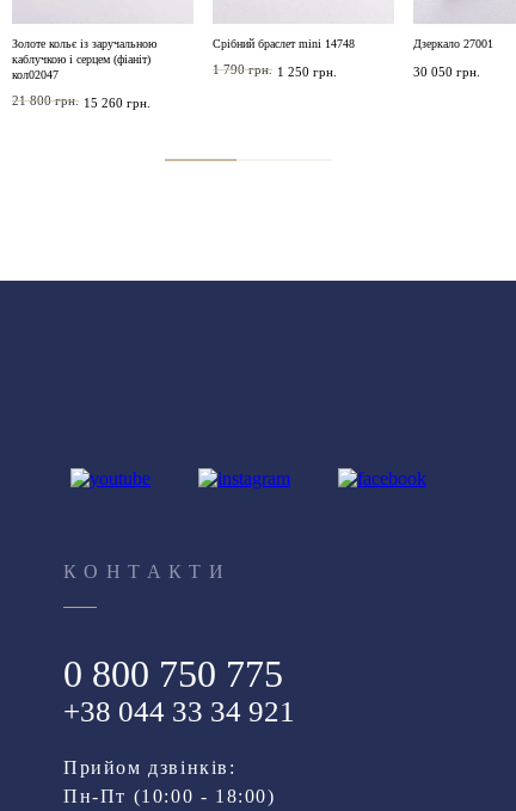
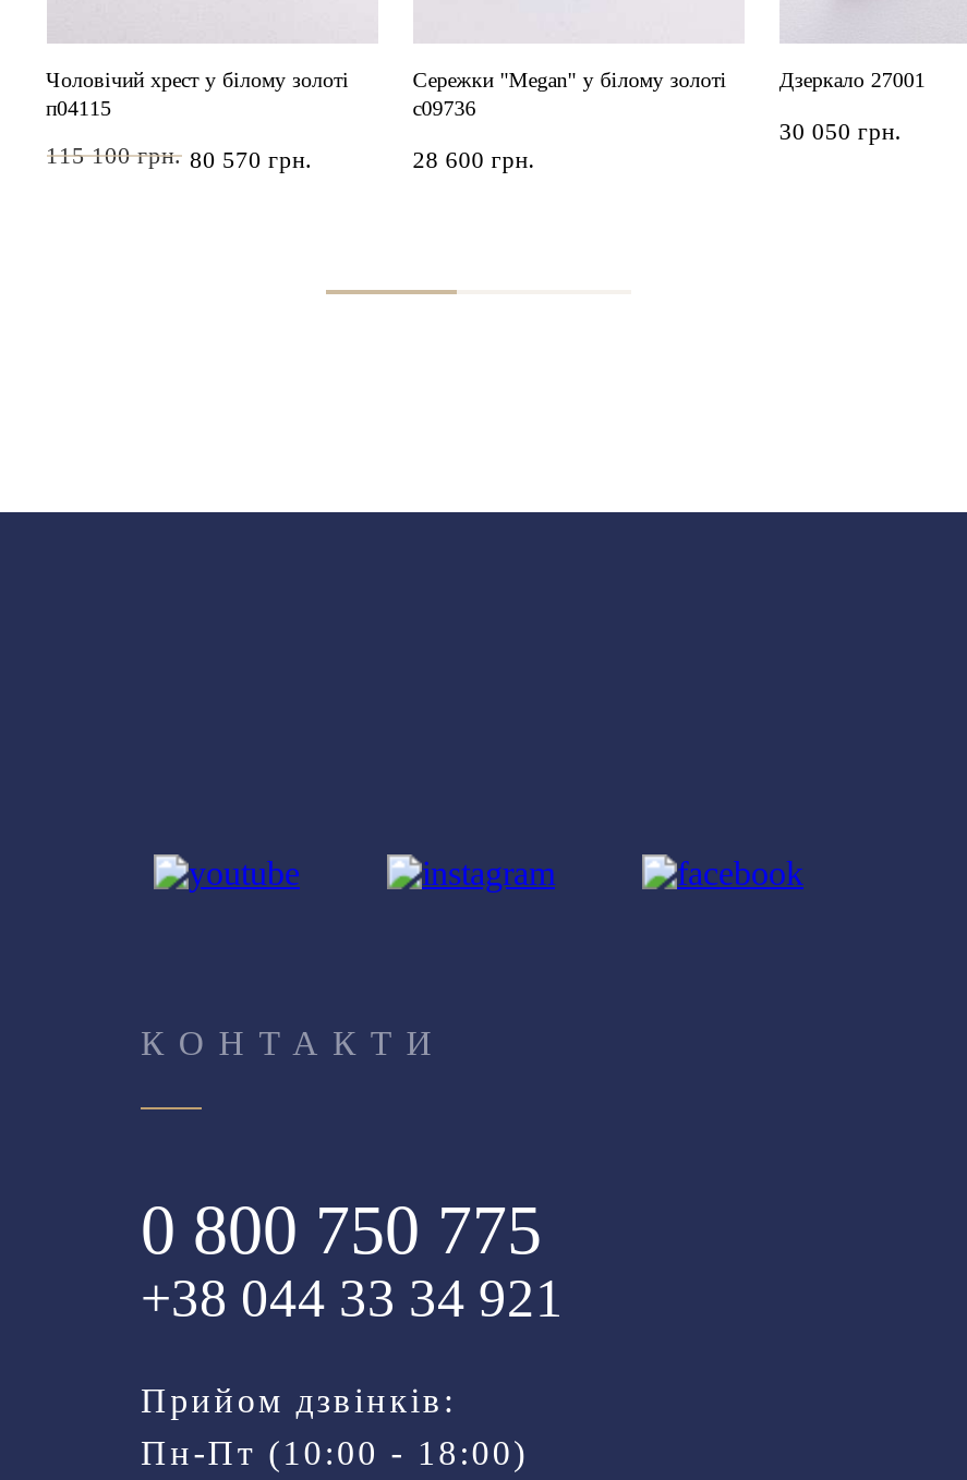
- Золоте кольє із заручальною
- каблучкою і серцем (фіаніт)
- кол02047
+ Чоловічий хрест у білому золоті
+ п04115

- Срібний браслет mini 14748
+ Сережки "Megan" у білому золоті
+ с09736

- 1 790 грн. 1 250 грн.
+ 28 600 грн.

- 21 800 грн. 15 260 грн.
+ 115 100 грн. 80 570 грн.
